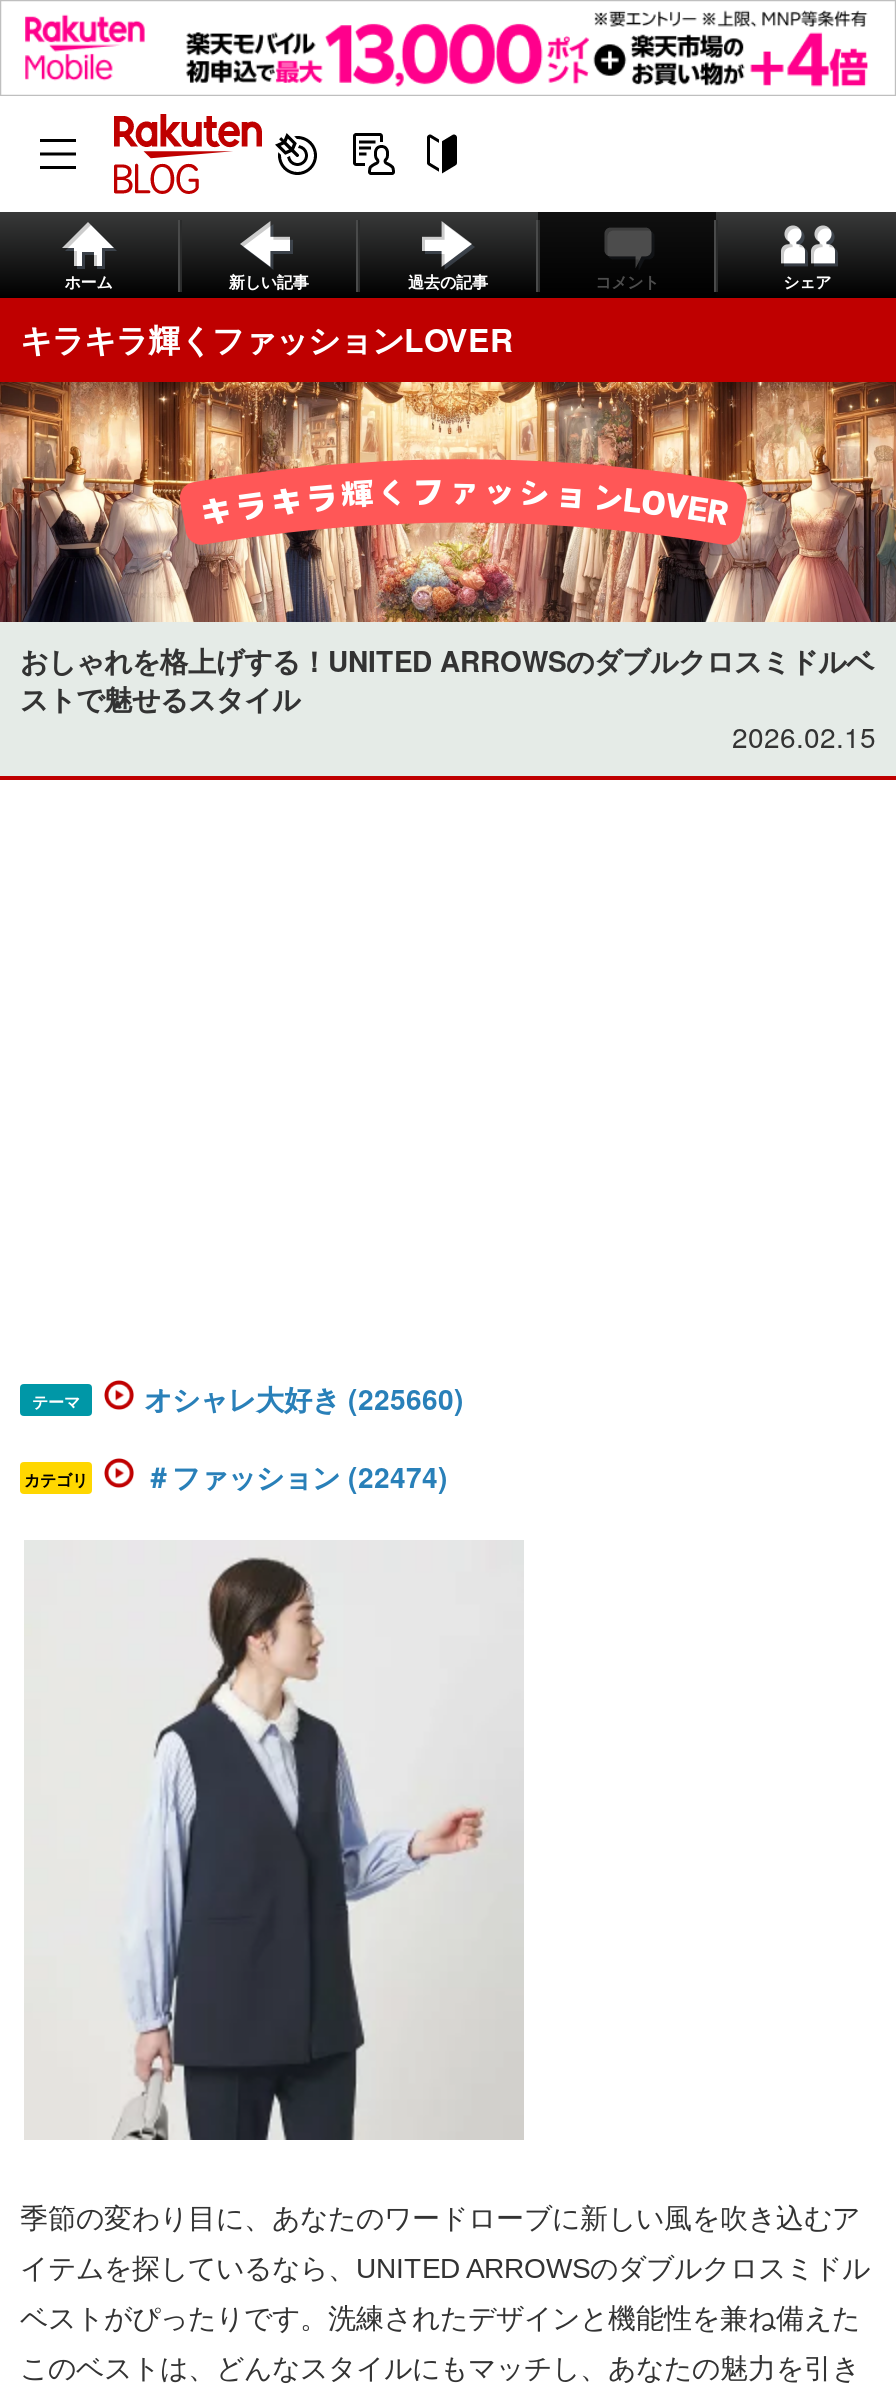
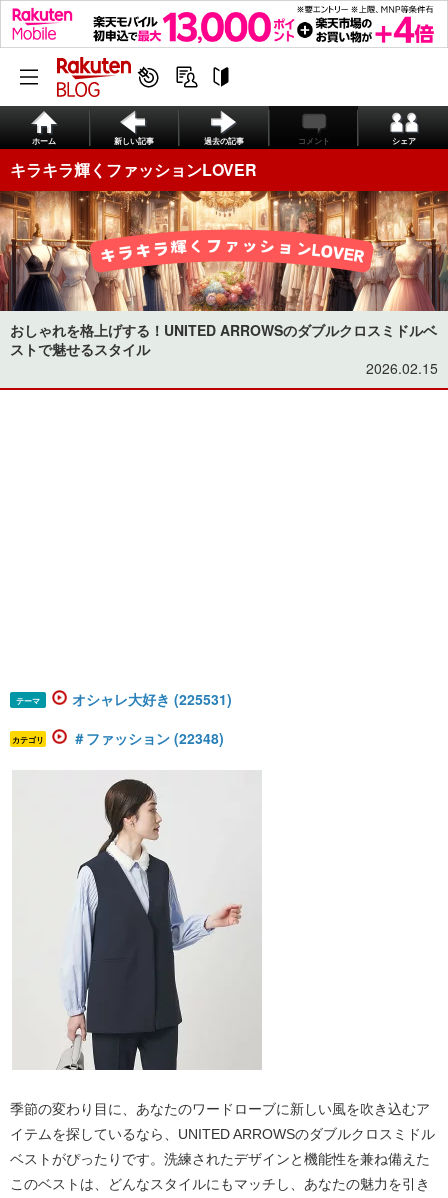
- オシャレ大好き (225660)
+ オシャレ大好き (225531)

- ＃ファッション (22474)
+ ＃ファッション (22348)
